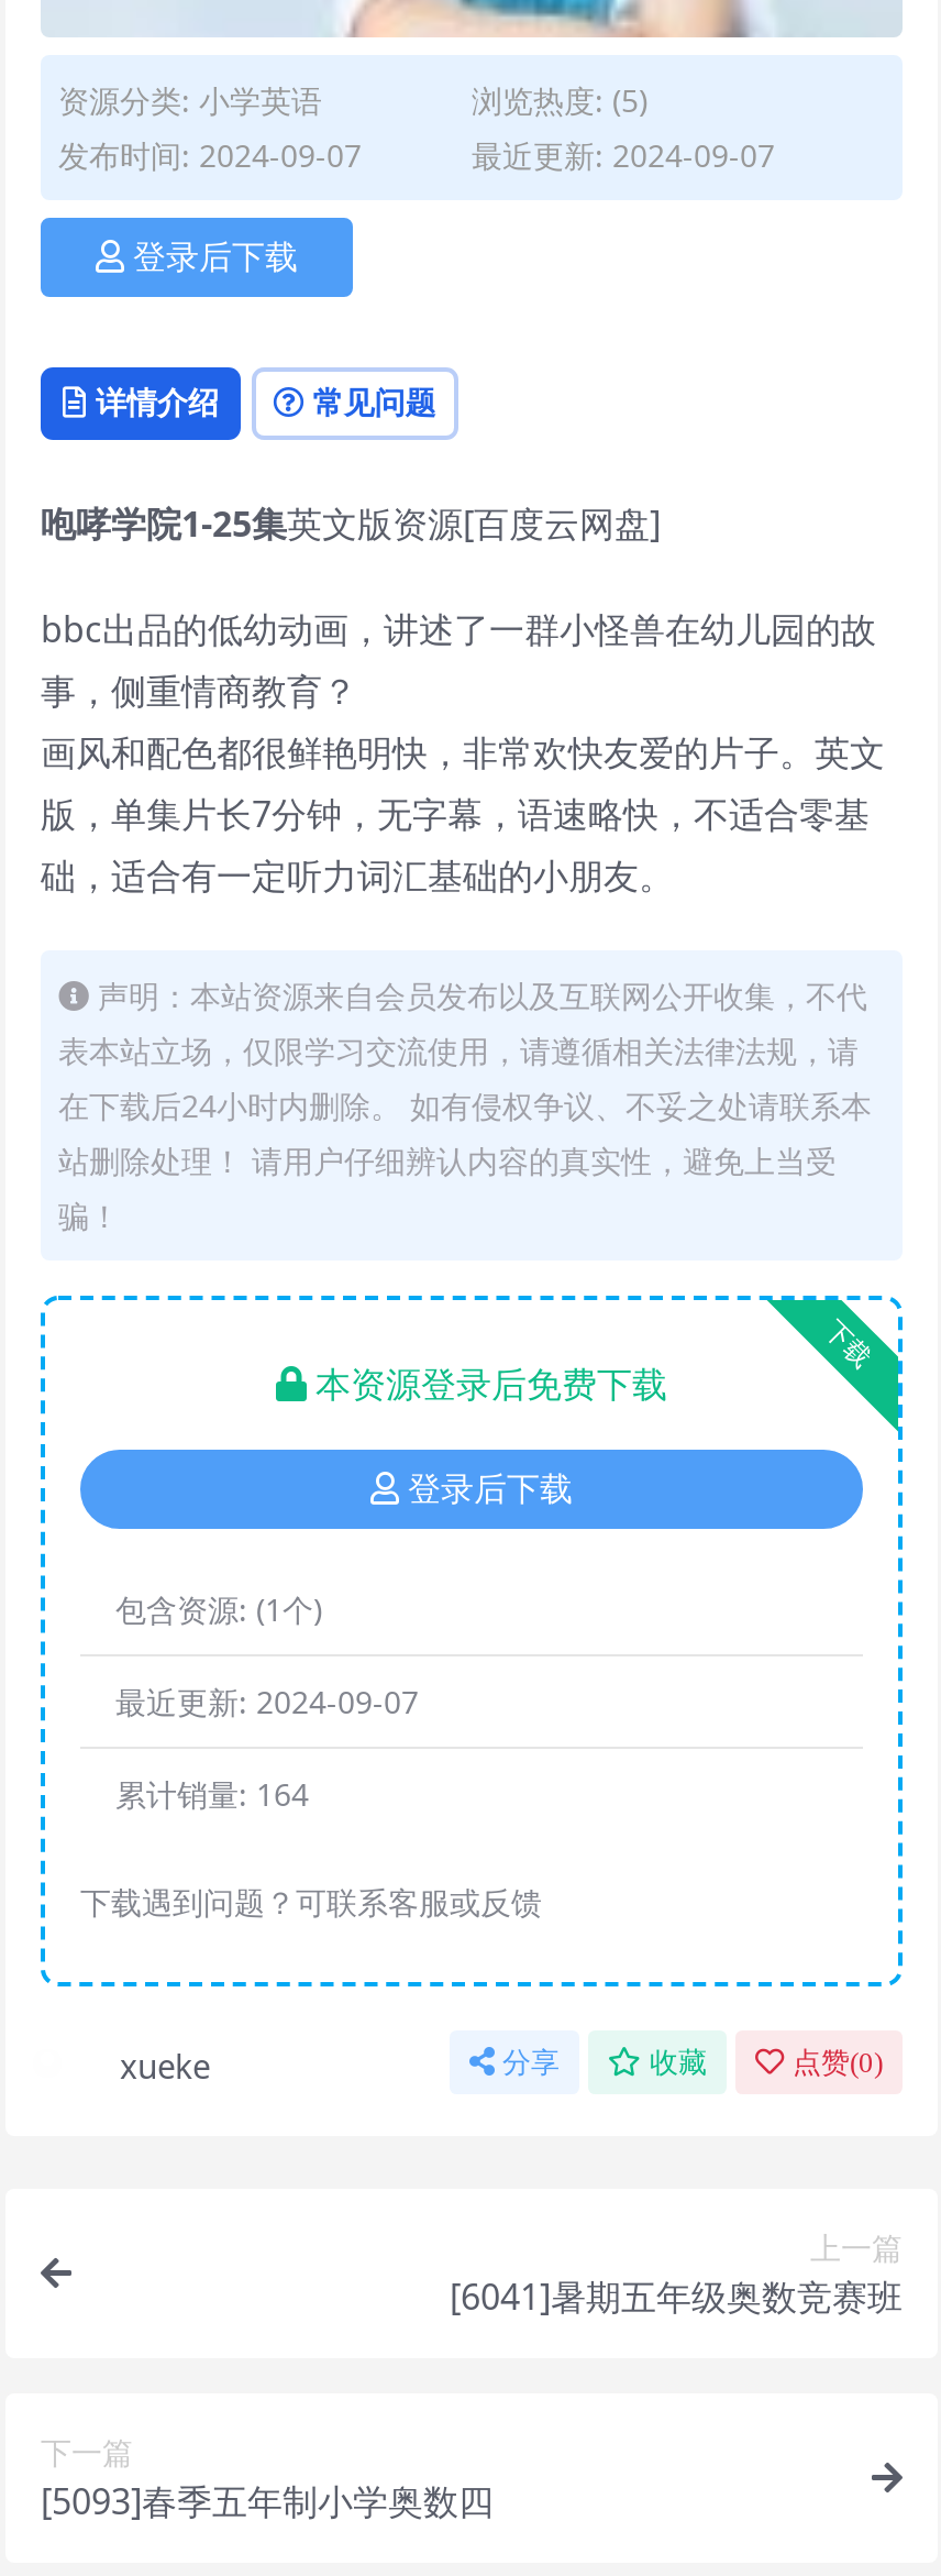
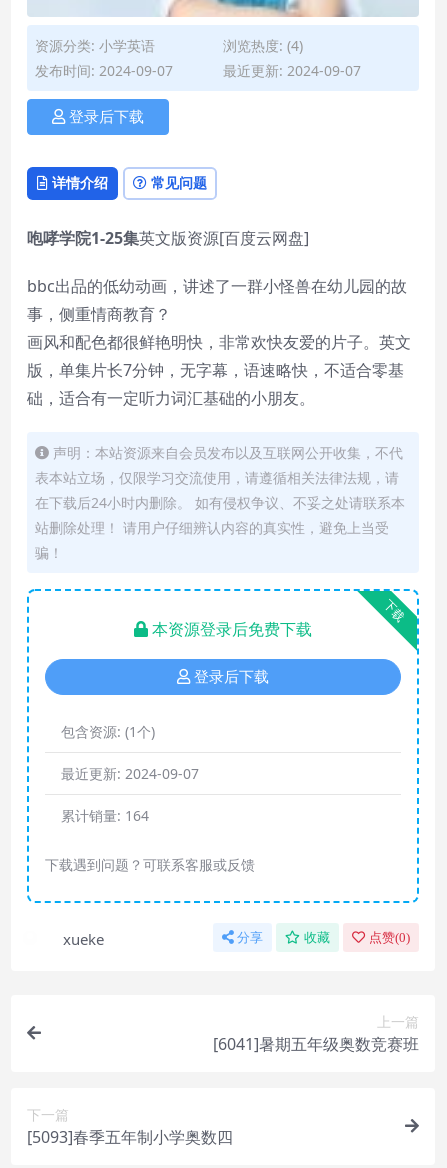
- 浏览热度: (5)
+ 浏览热度: (4)
